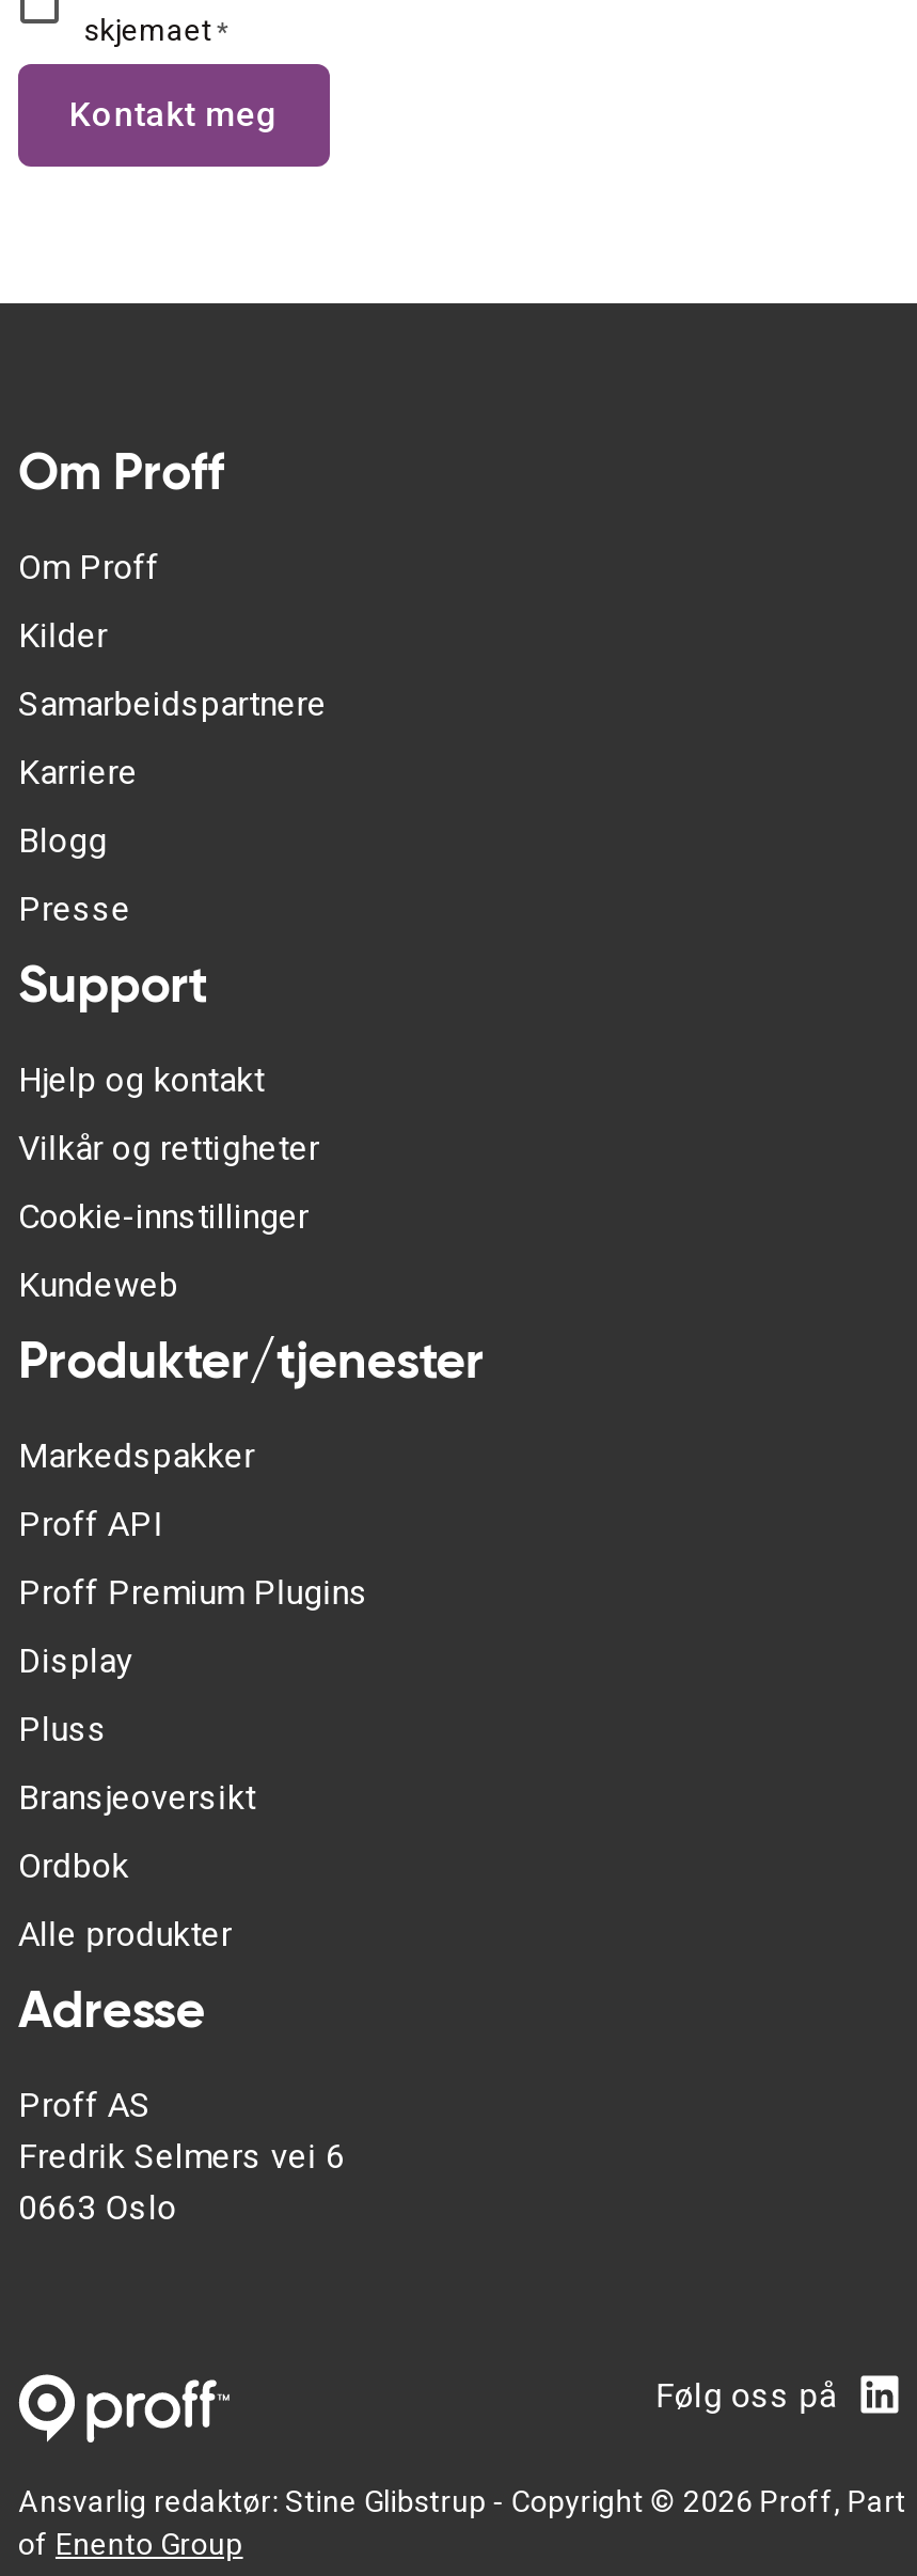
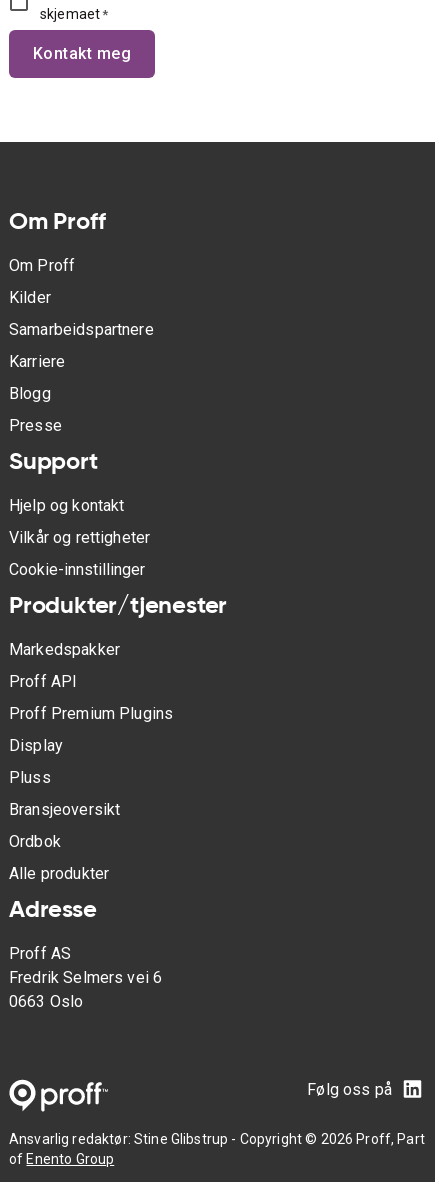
- Kundeweb
